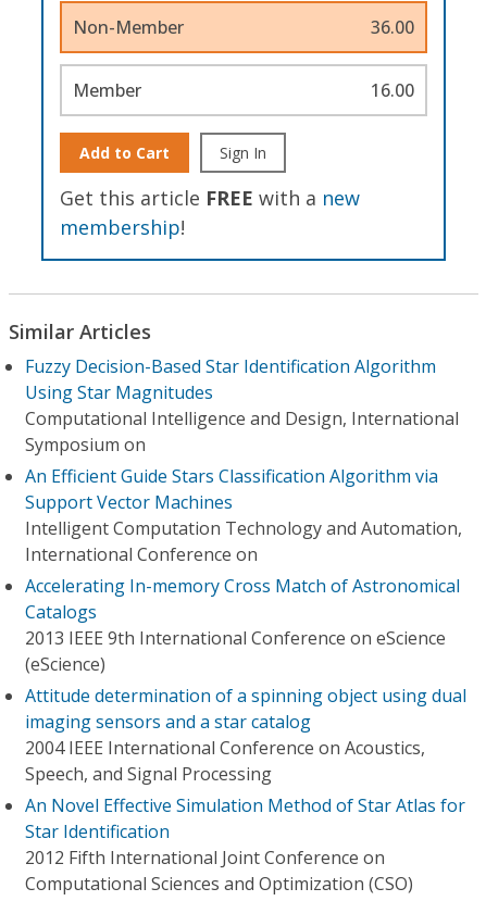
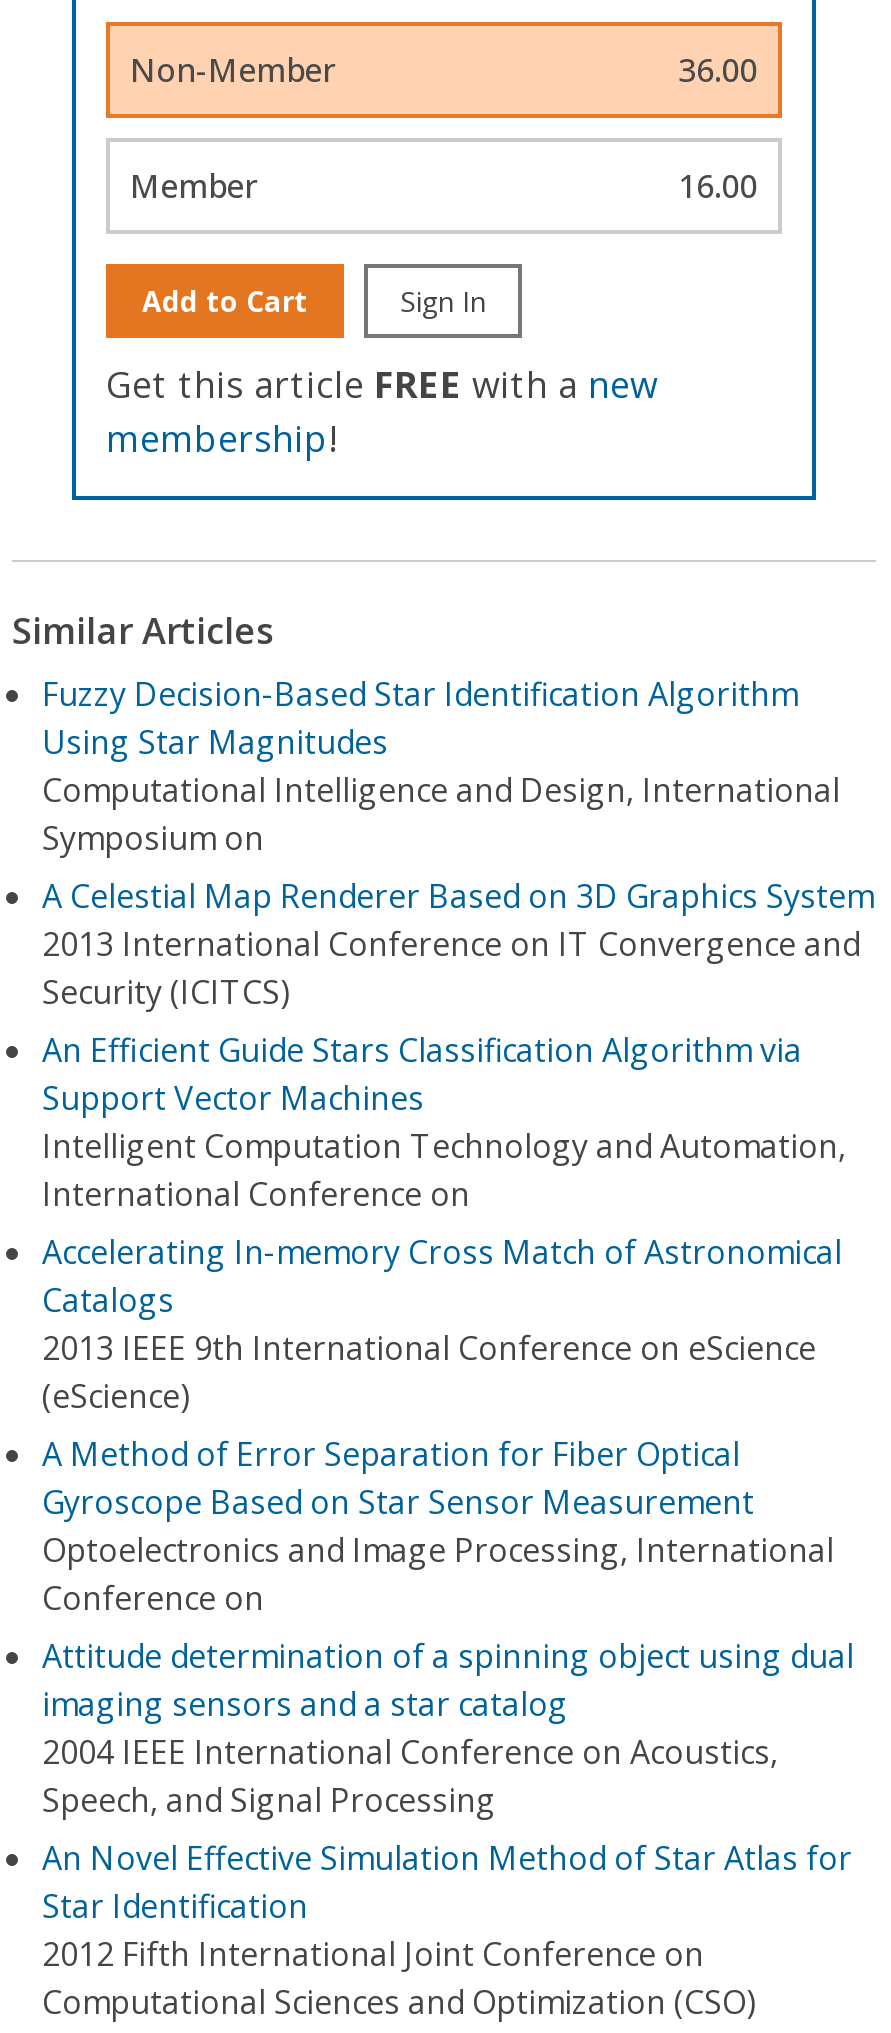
+ A Celestial Map Renderer Based on 3D Graphics System
+ 2013 International Conference on IT Convergence and
+ Security (ICITCS)

+ A Method of Error Separation for Fiber Optical
+ Gyroscope Based on Star Sensor Measurement
+ Optoelectronics and Image Processing, International
+ Conference on
